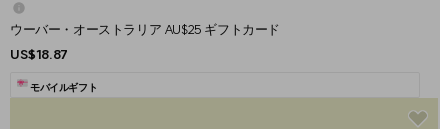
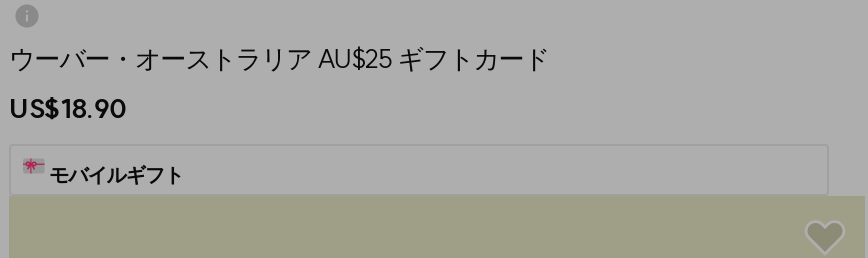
- US$18.87
+ US$18.90
